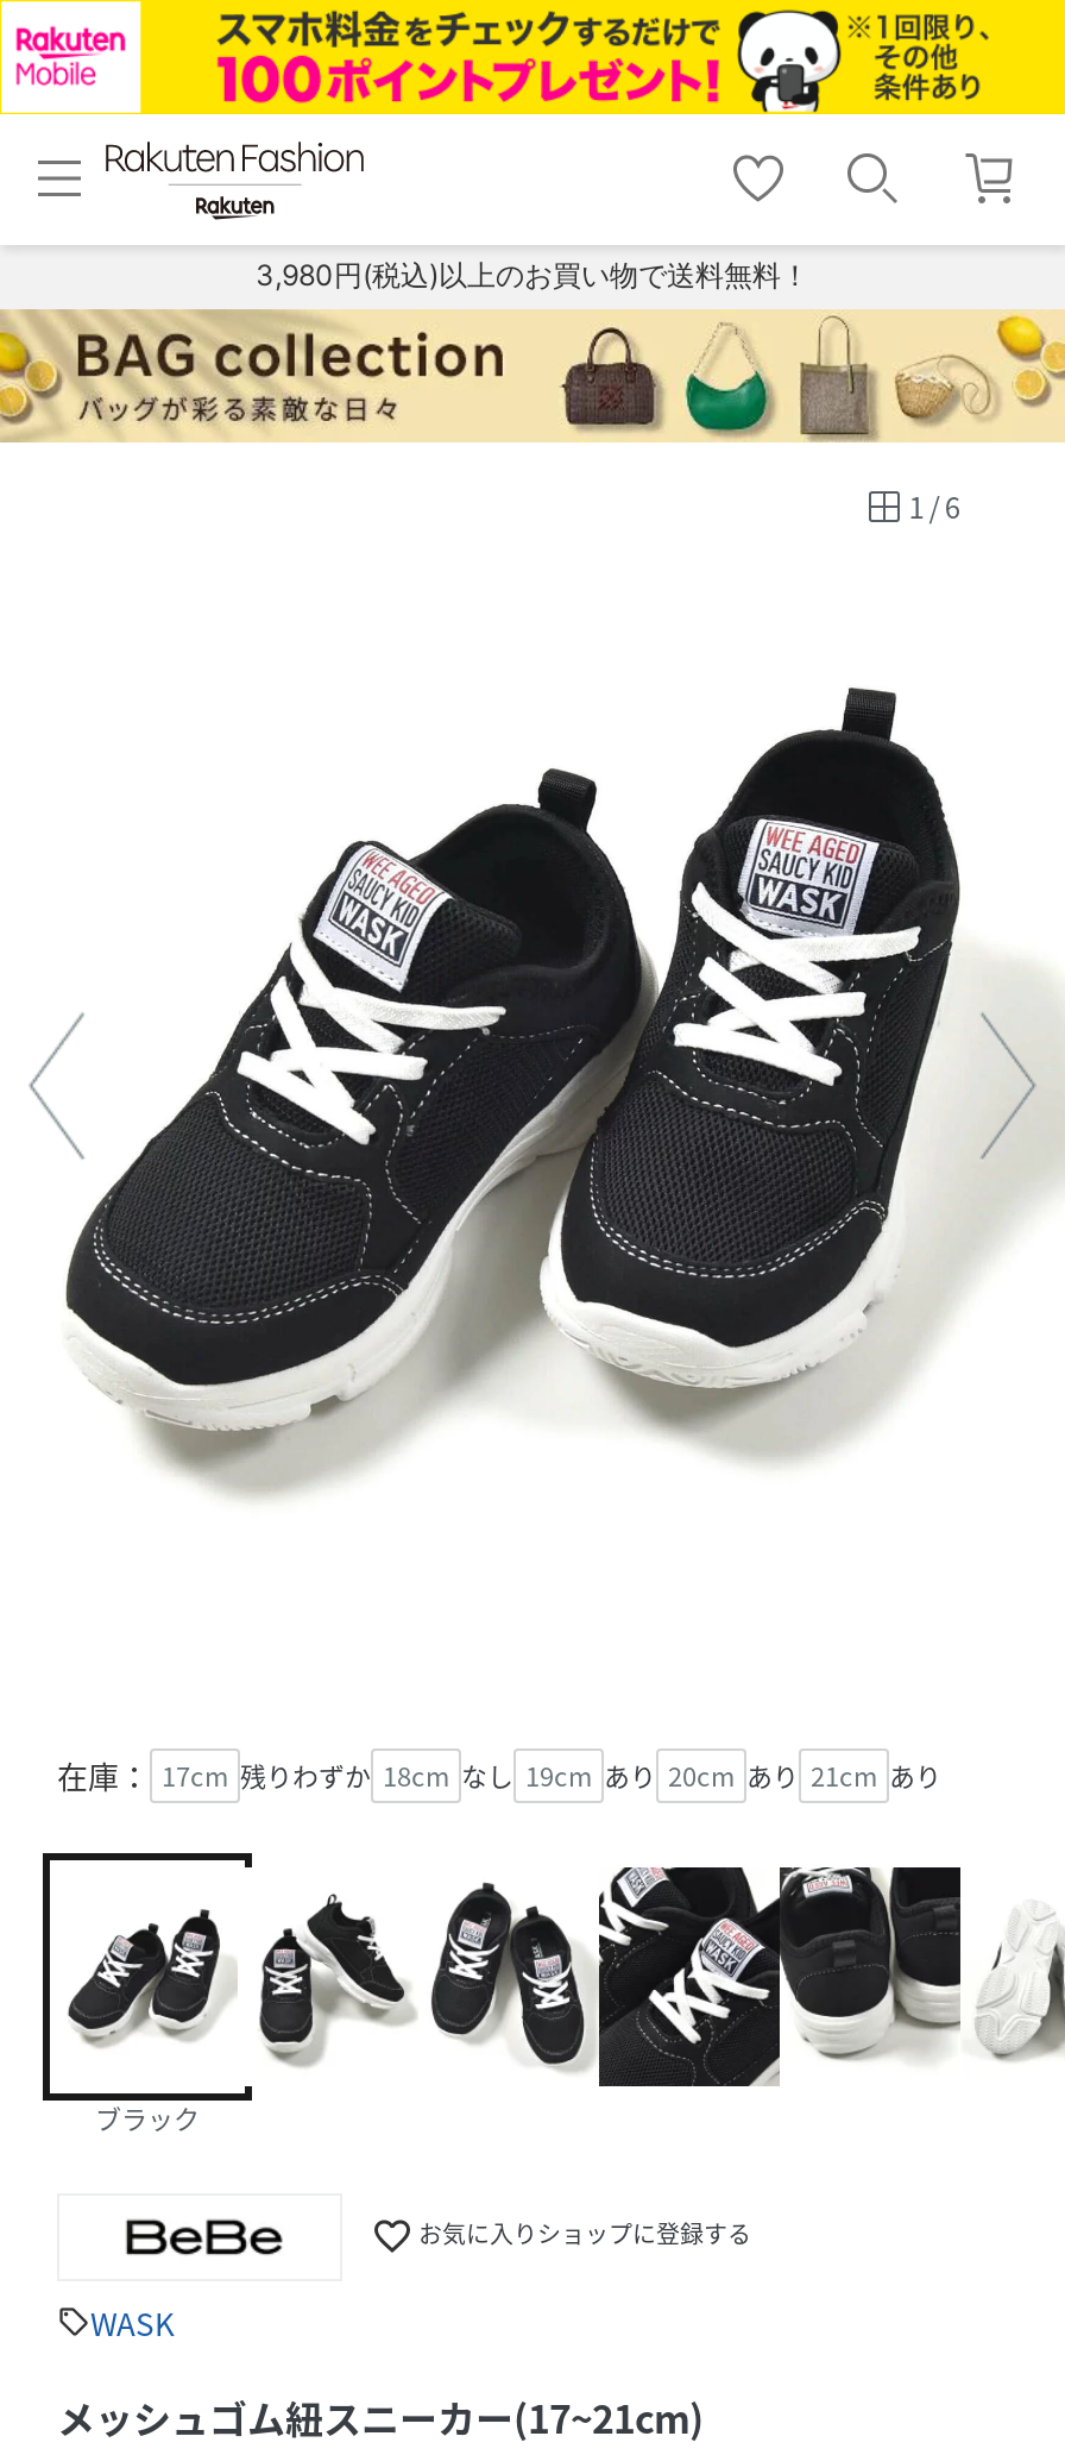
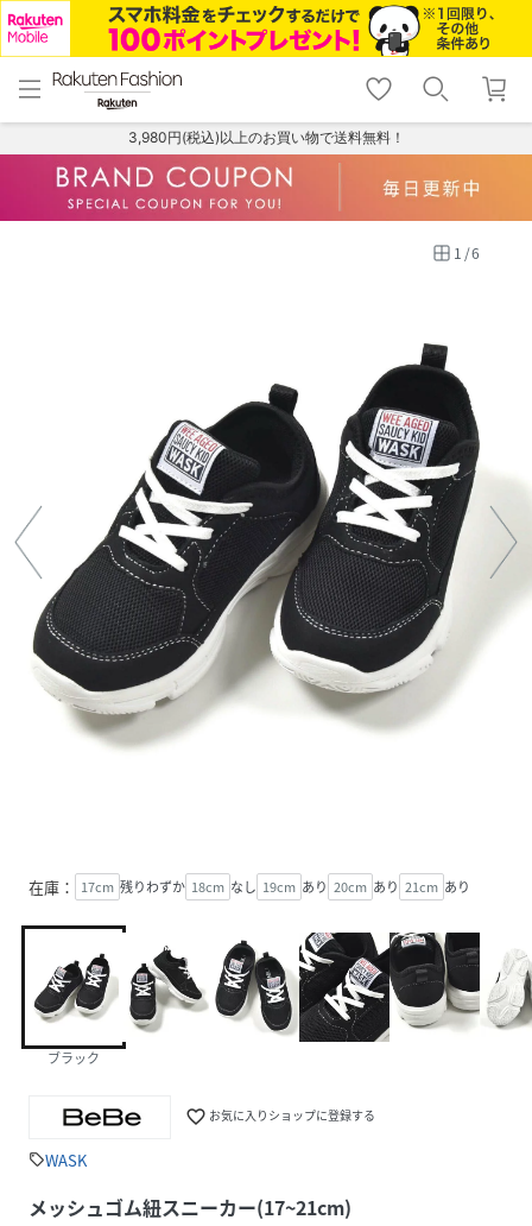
- [image]
+ [image]
